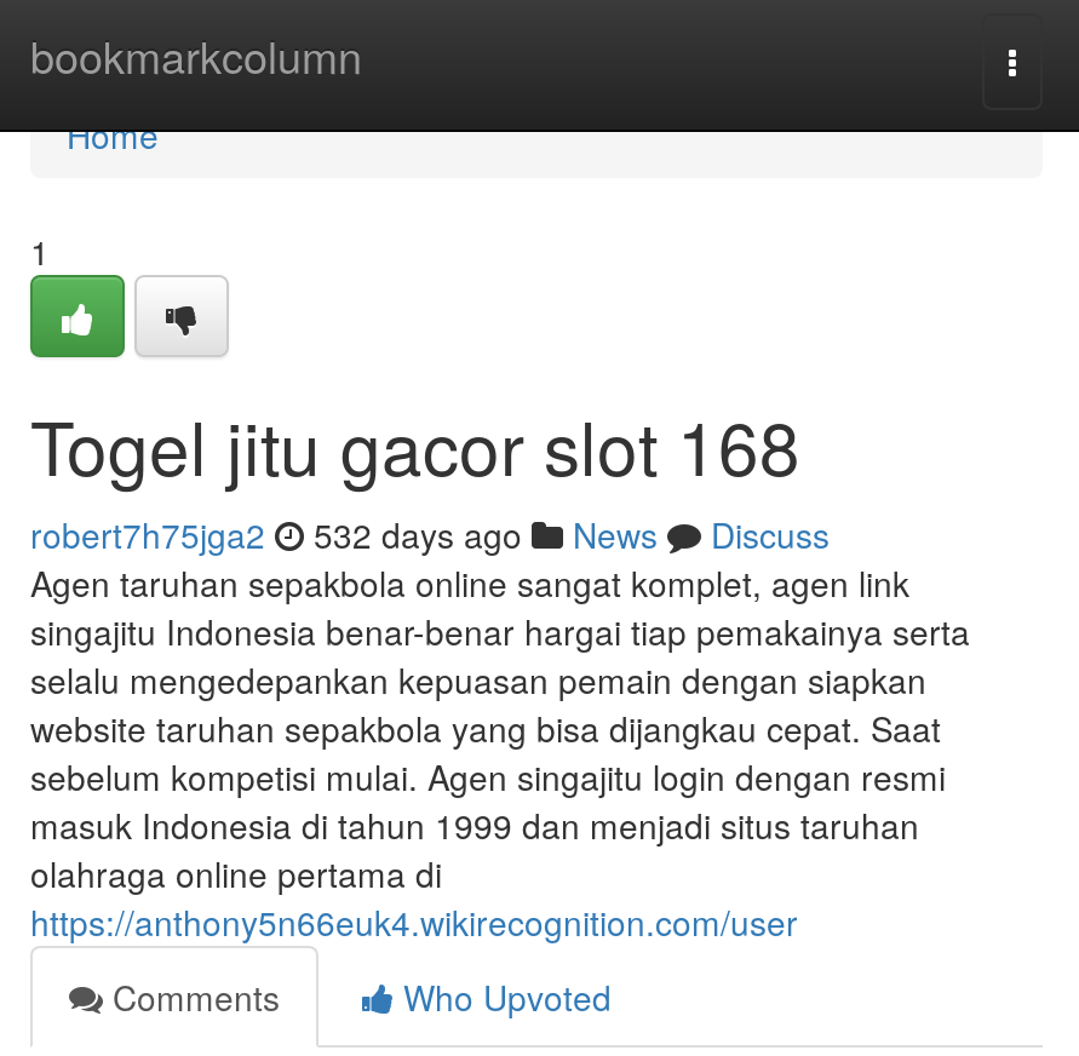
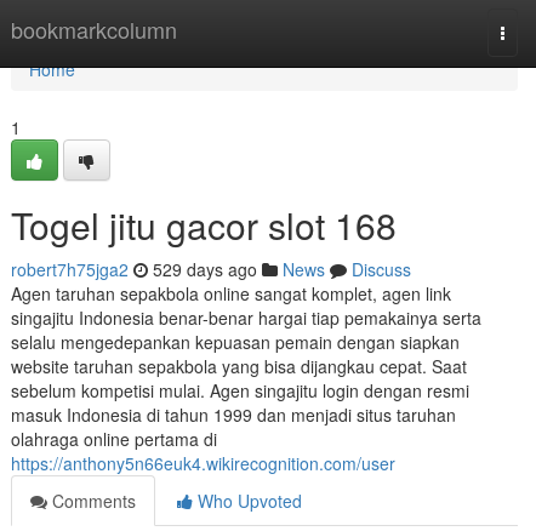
- robert7h75jga2 532 days ago News Discuss
+ robert7h75jga2 529 days ago News Discuss
